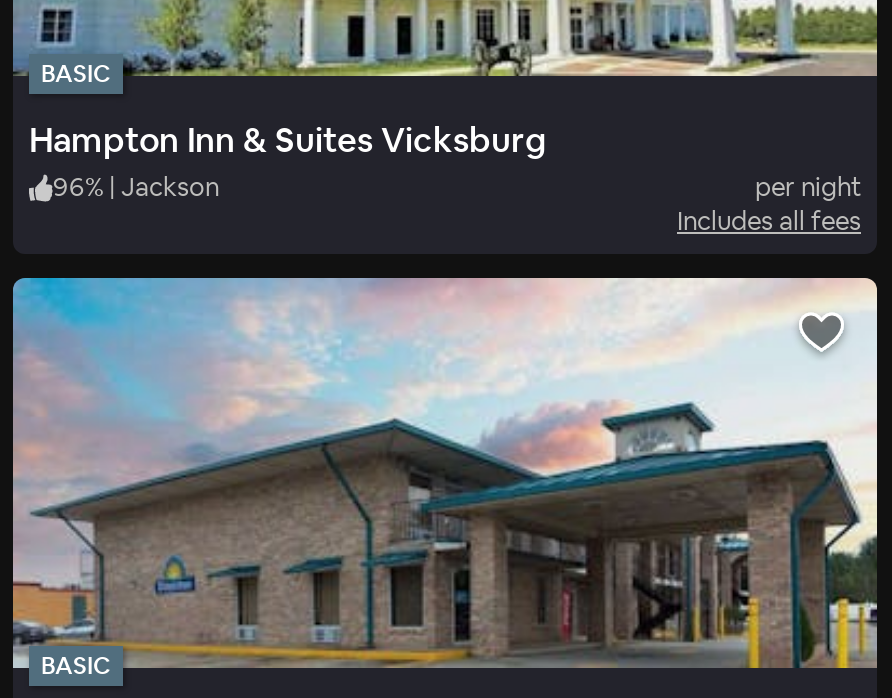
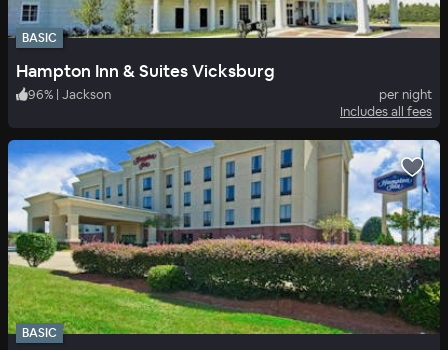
- [image]
+ [image]
